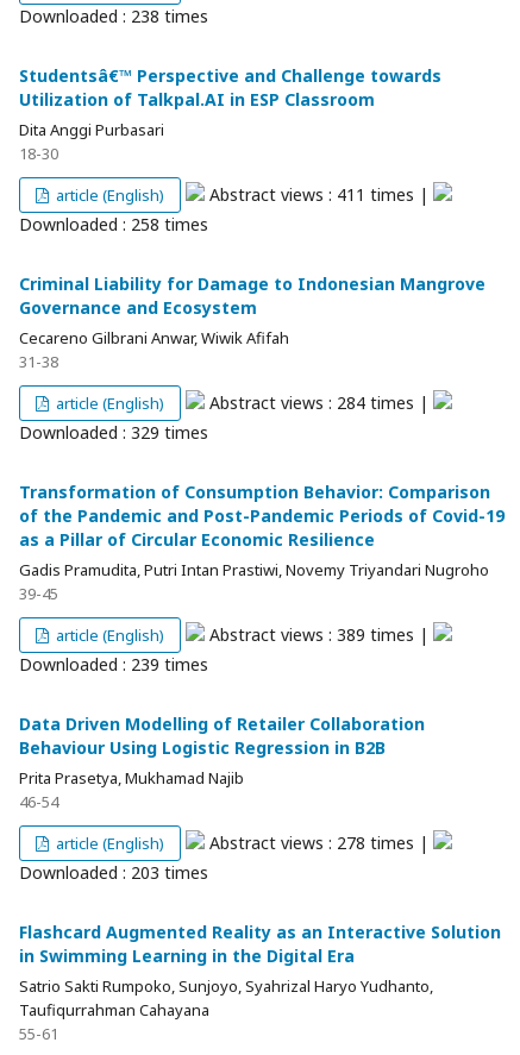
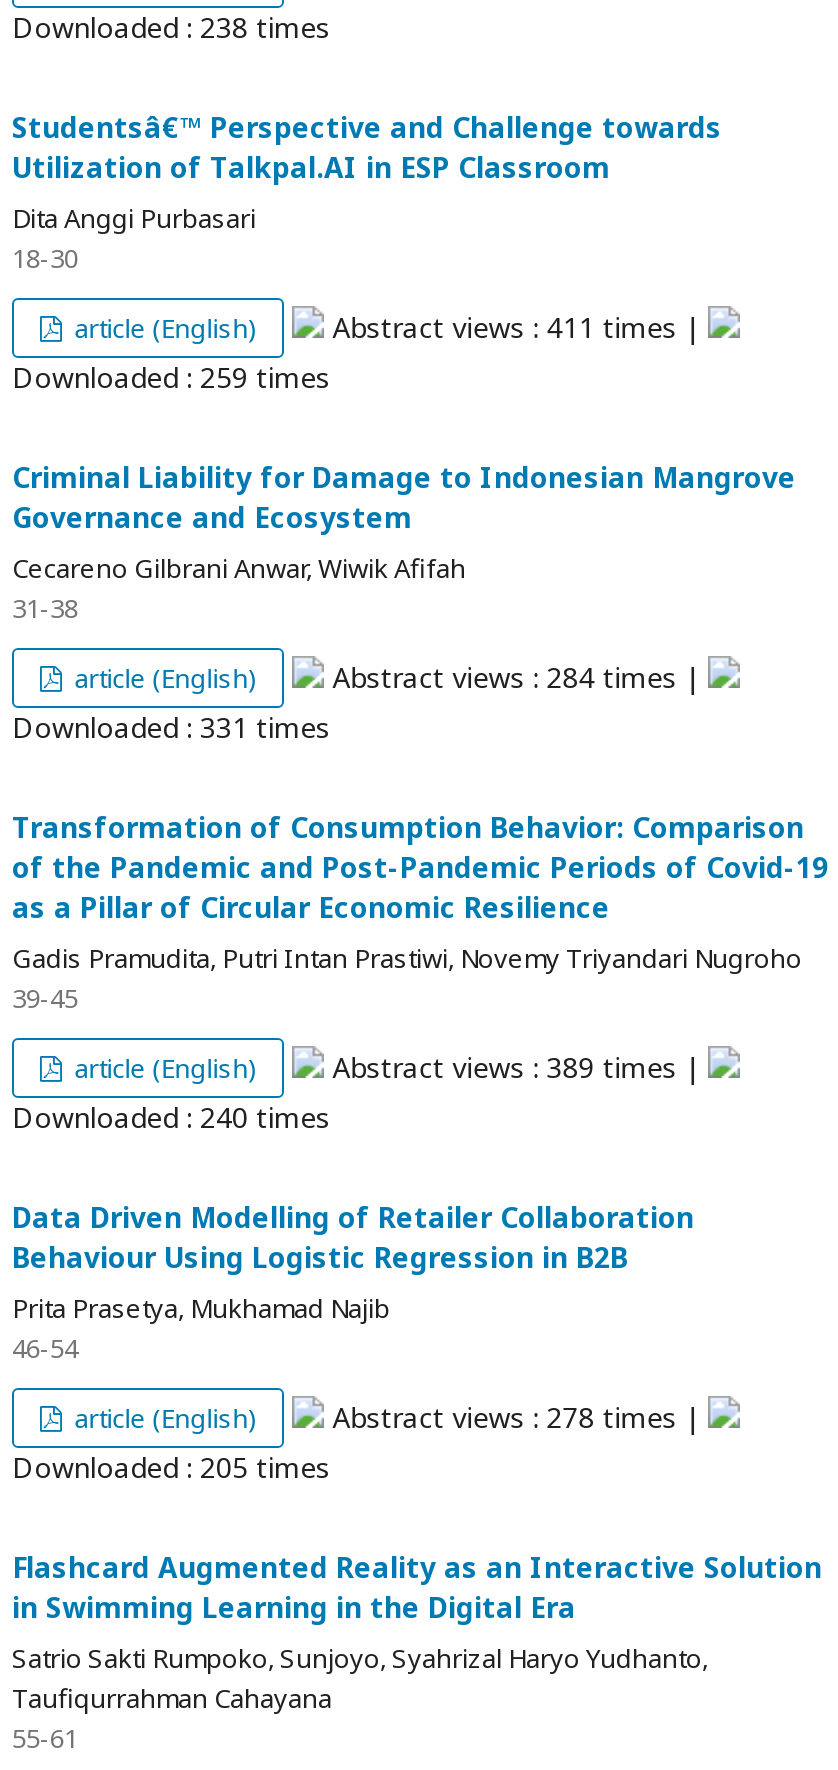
- Downloaded : 258 times
+ Downloaded : 259 times

- Downloaded : 329 times
+ Downloaded : 331 times

- Downloaded : 239 times
+ Downloaded : 240 times

- Downloaded : 203 times
+ Downloaded : 205 times
